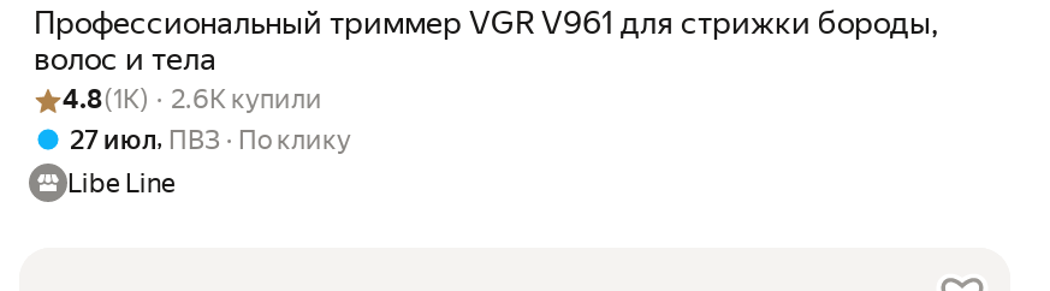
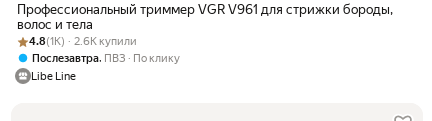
- 27 июл, ПВЗ По клику
+ Послезавтра, ПВЗ По клику
